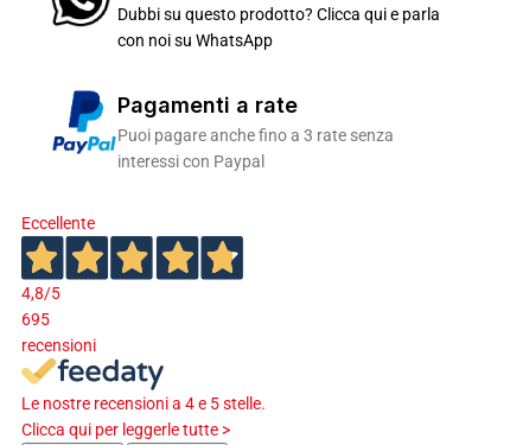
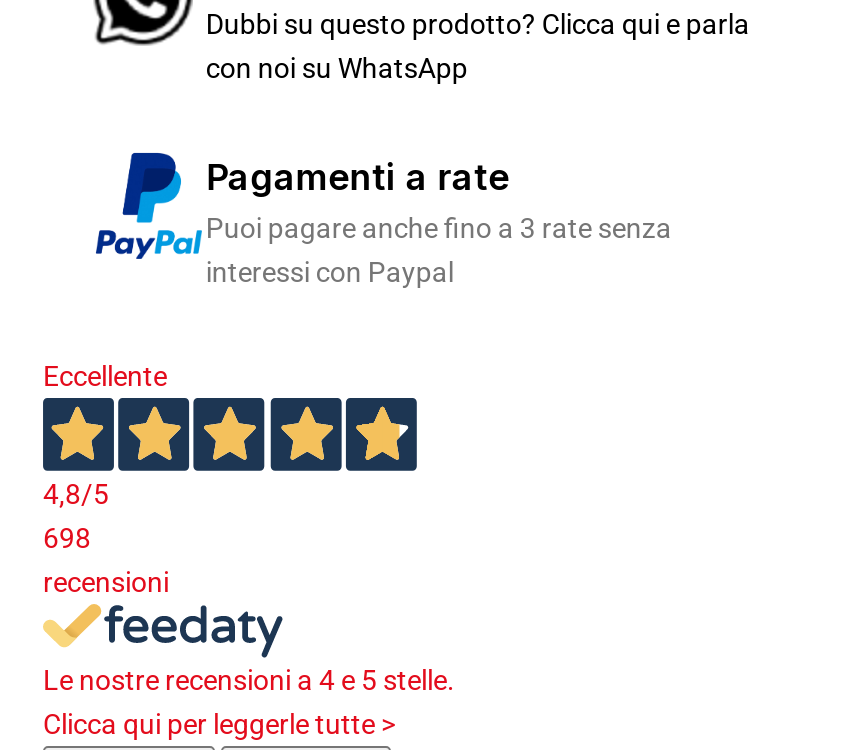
- 695
+ 698
